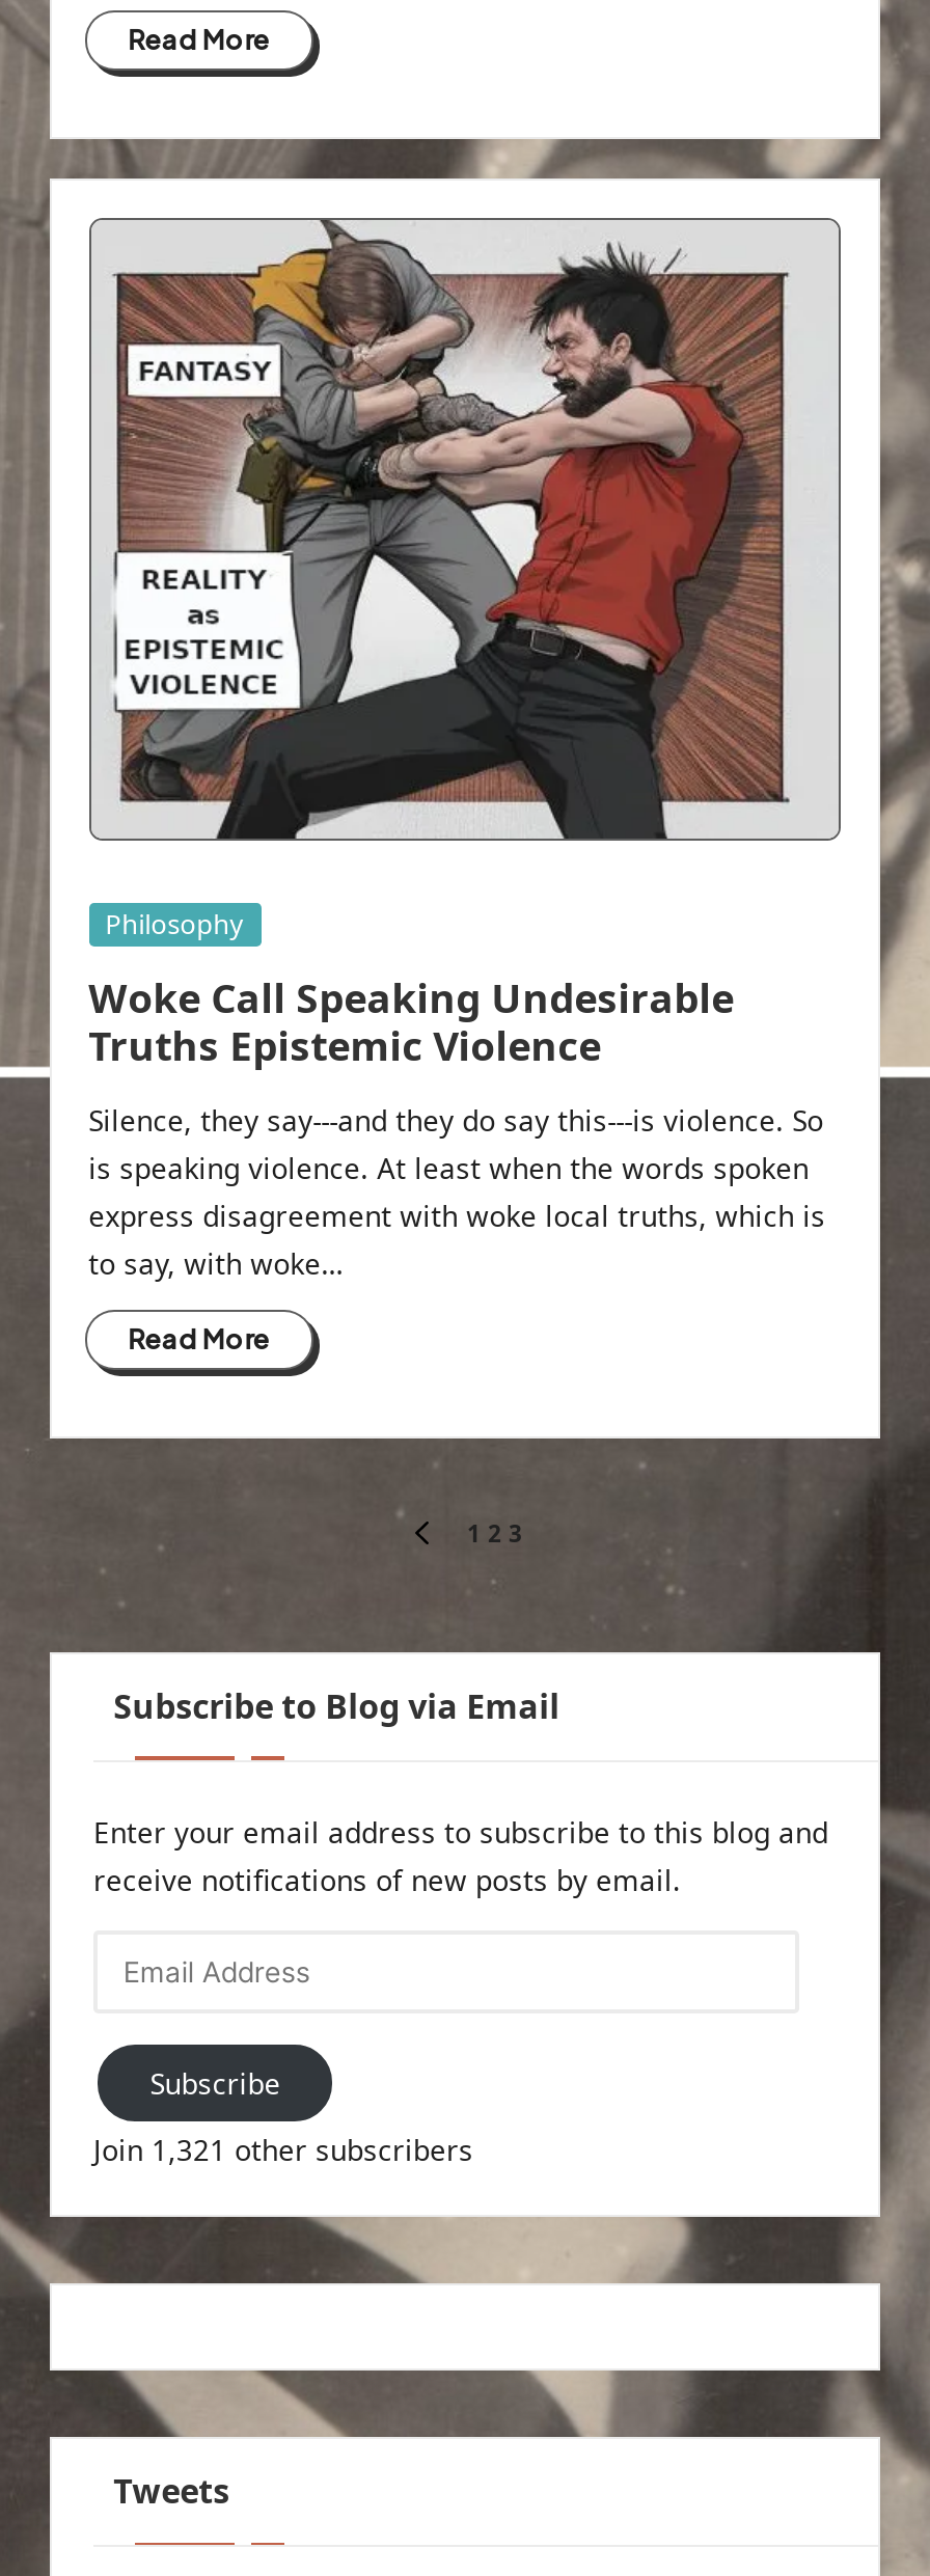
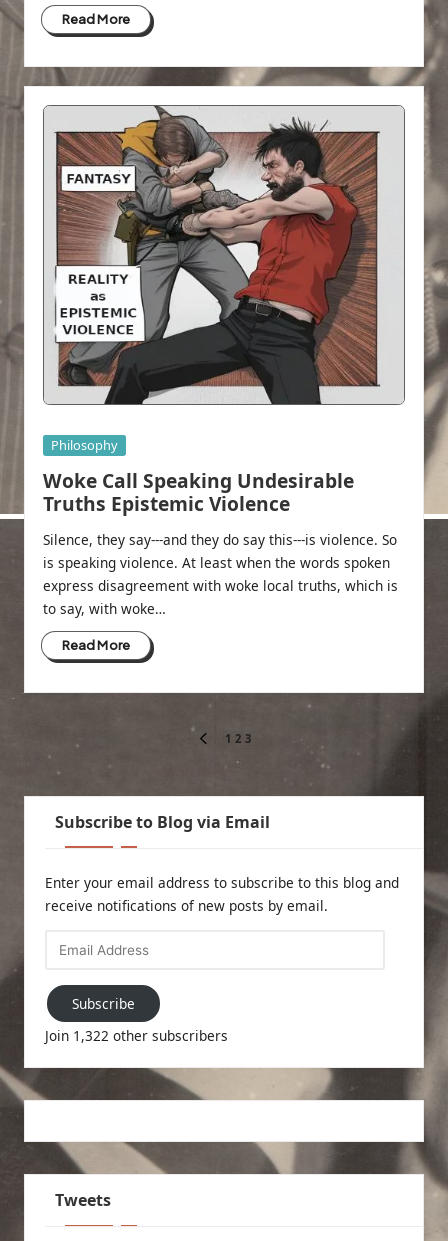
- Join 1,321 other subscribers
+ Join 1,322 other subscribers
